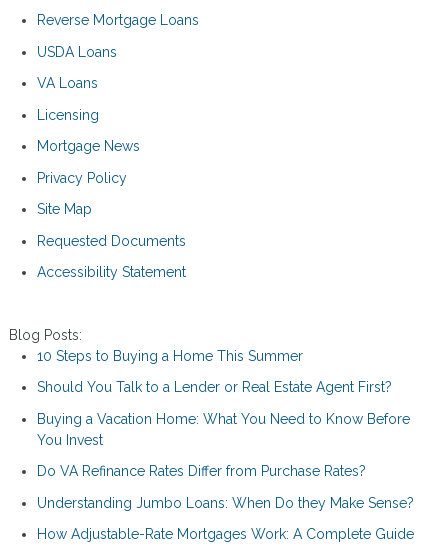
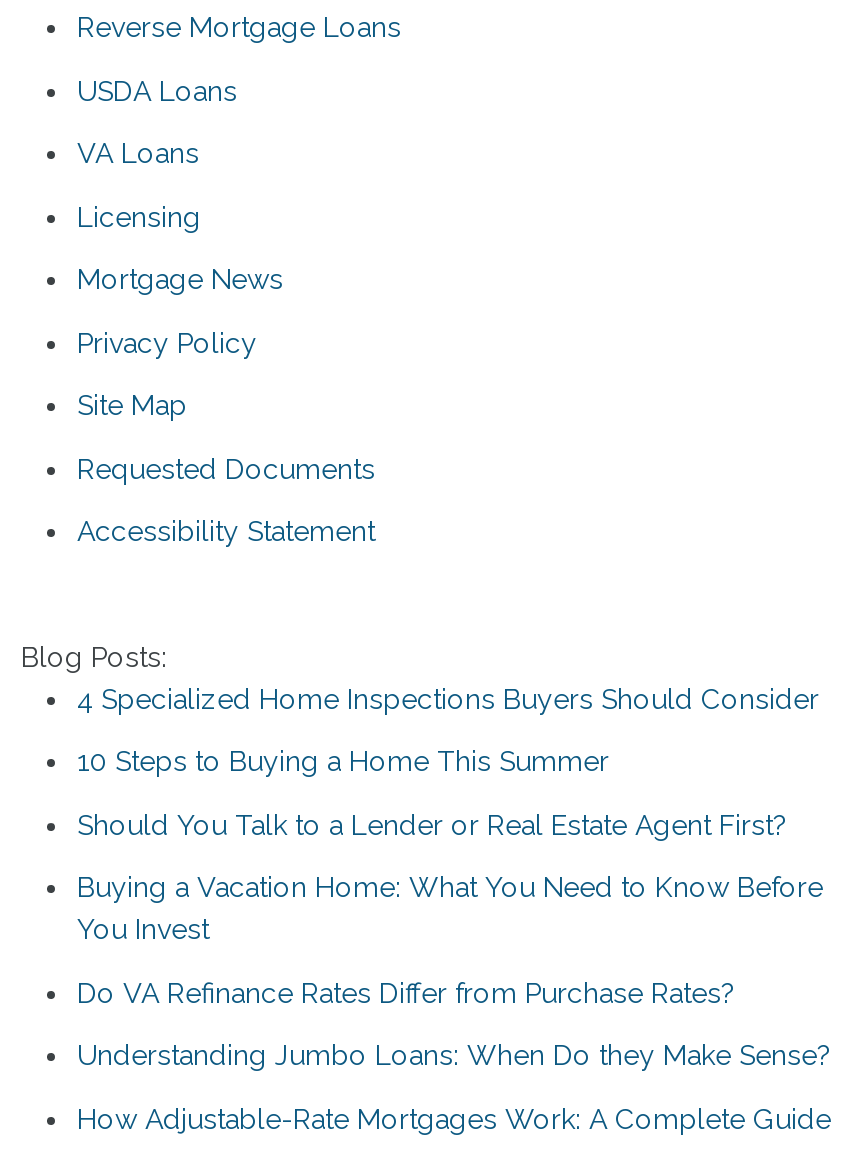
+ 4 Specialized Home Inspections Buyers Should Consider
